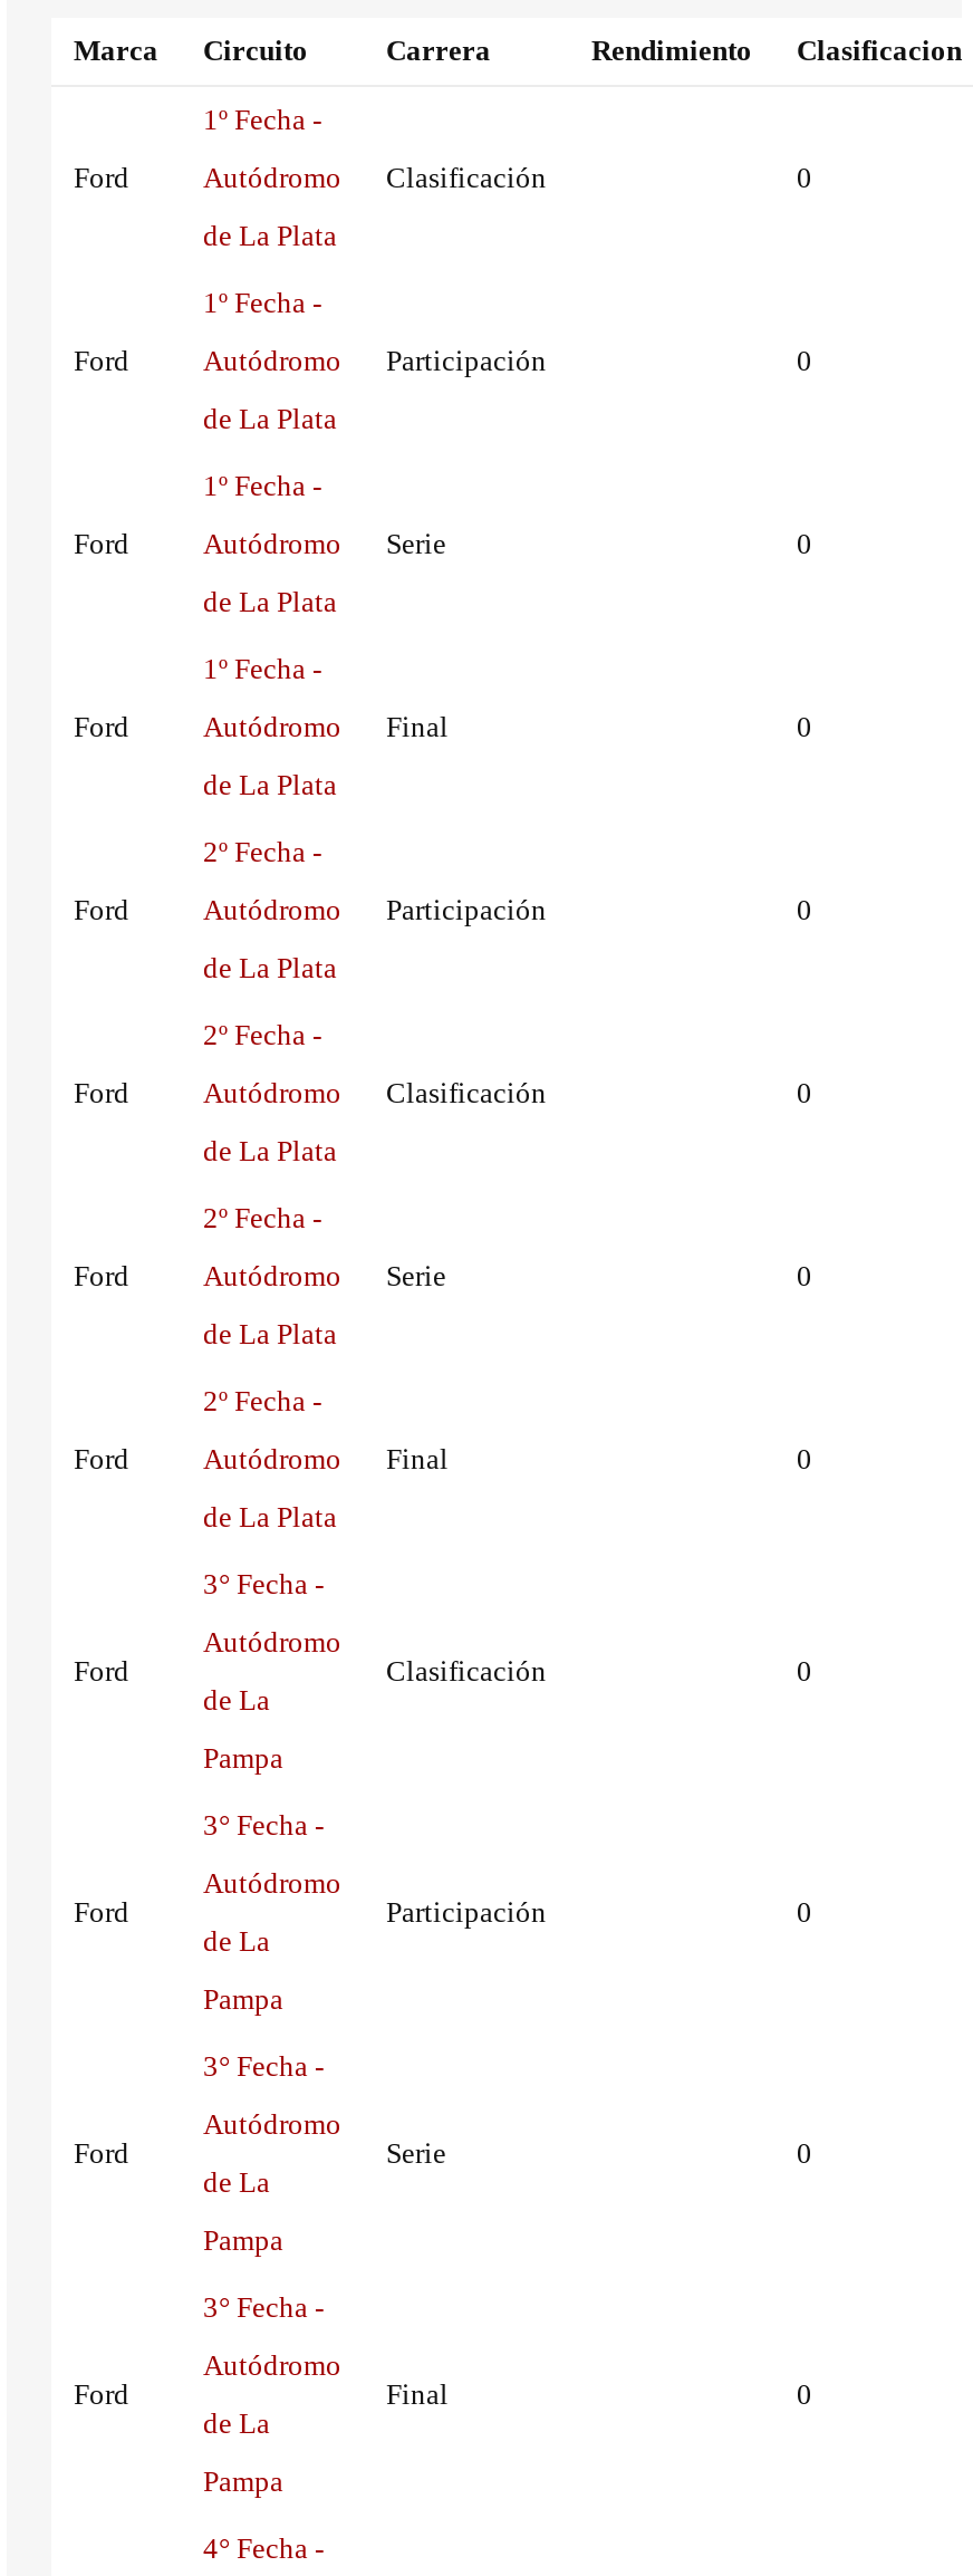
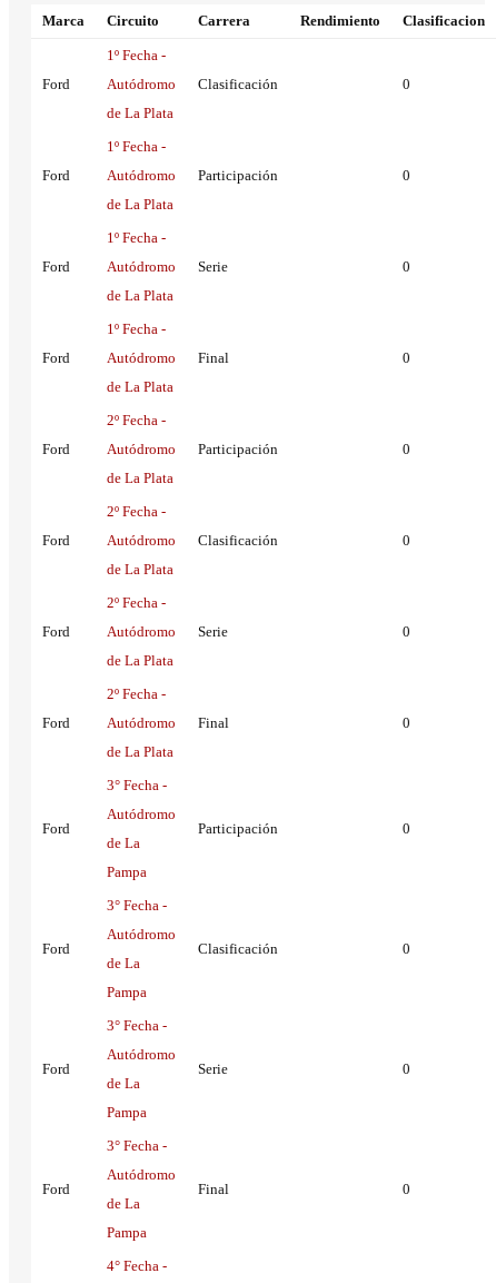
- Clasificación
+ Participación

- Participación
+ Clasificación
